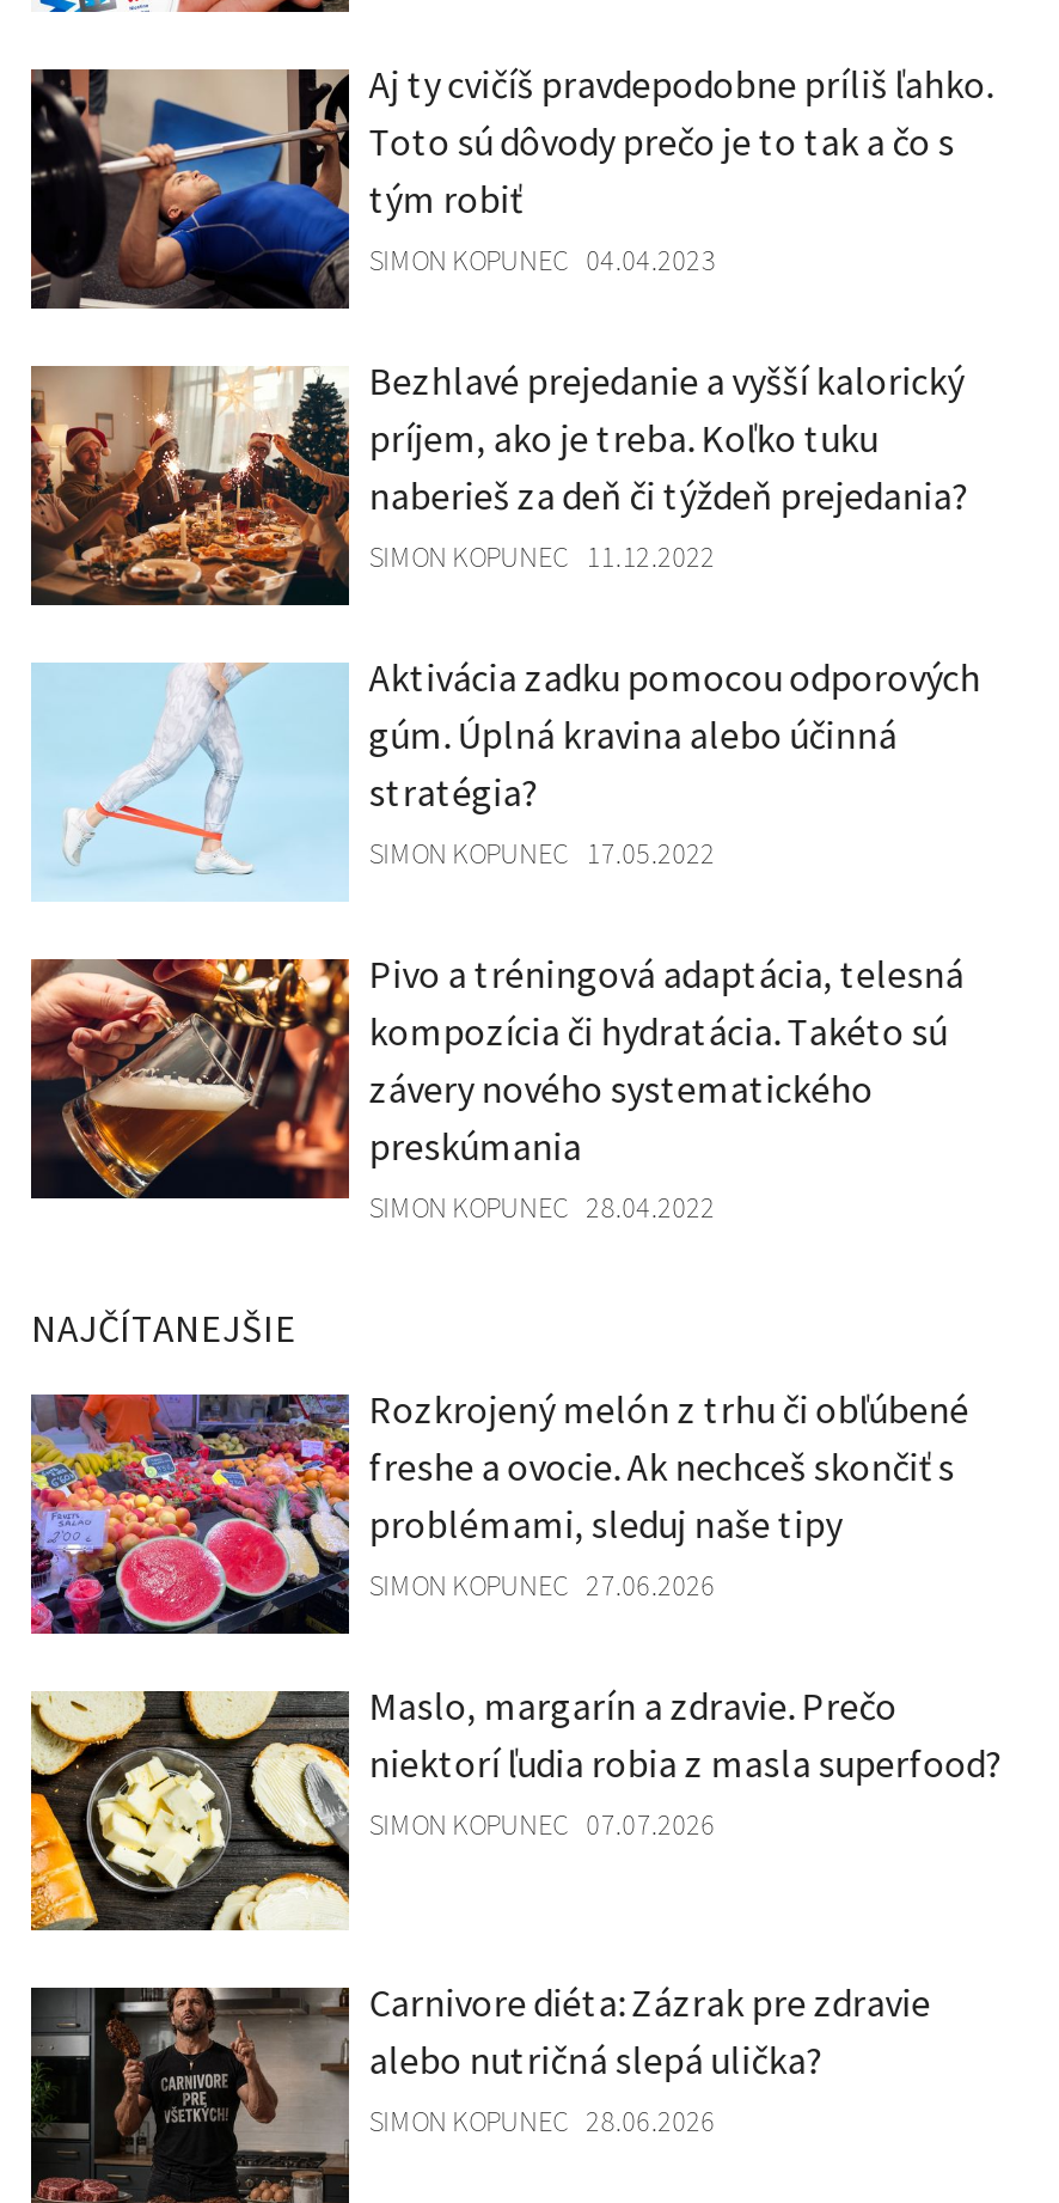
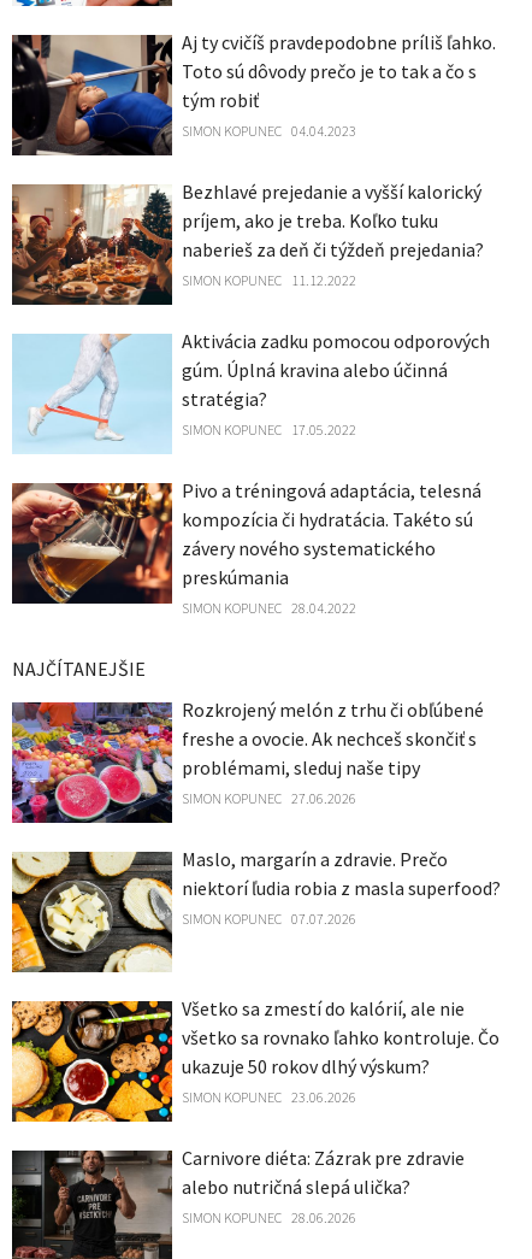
+ [image]
+ Všetko sa zmestí do kalórií, ale nie
+ všetko sa rovnako ľahko kontroluje. Čo
+ ukazuje 50 rokov dlhý výskum?
+ SIMON KOPUNEC 23.06.2026
